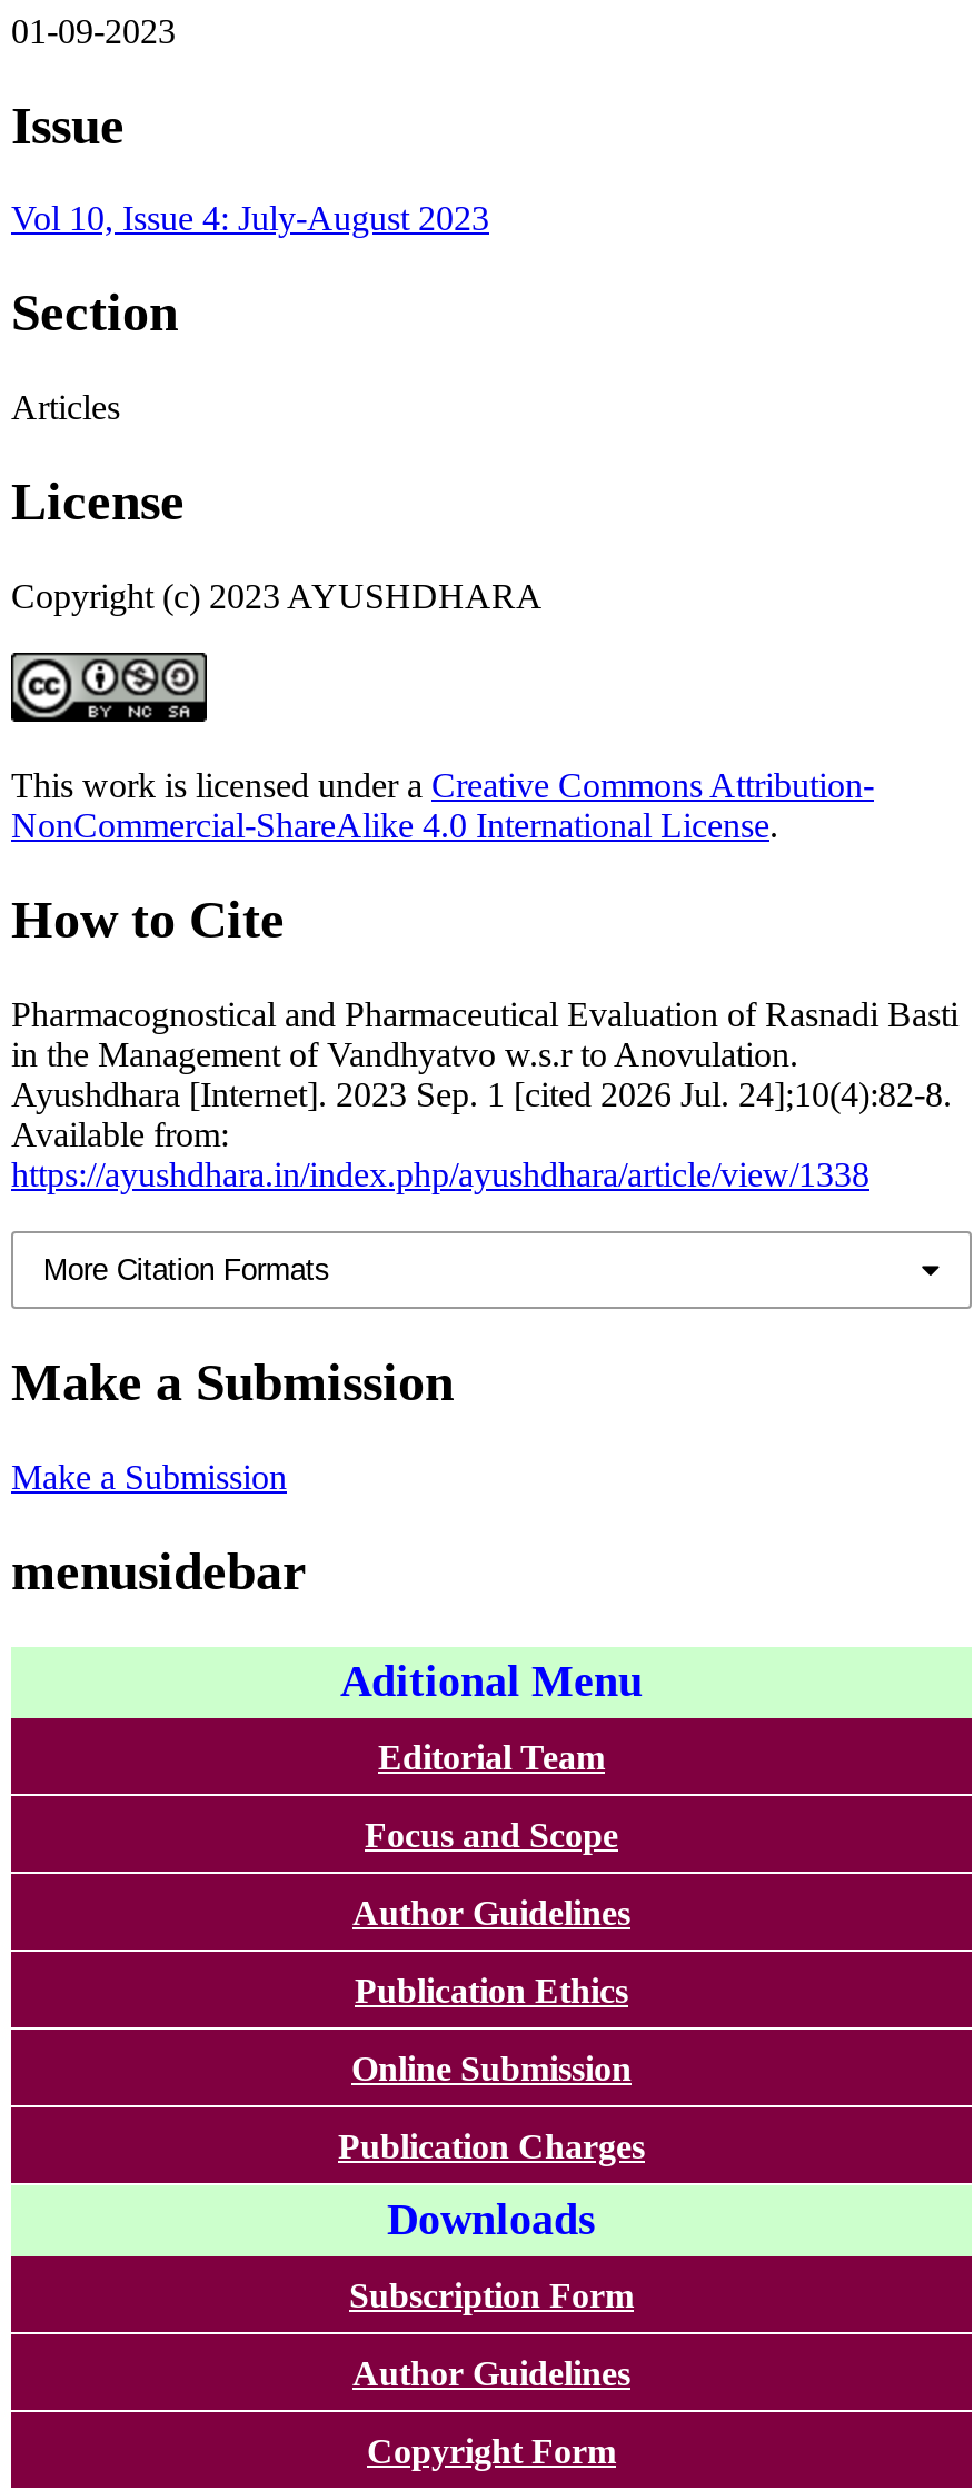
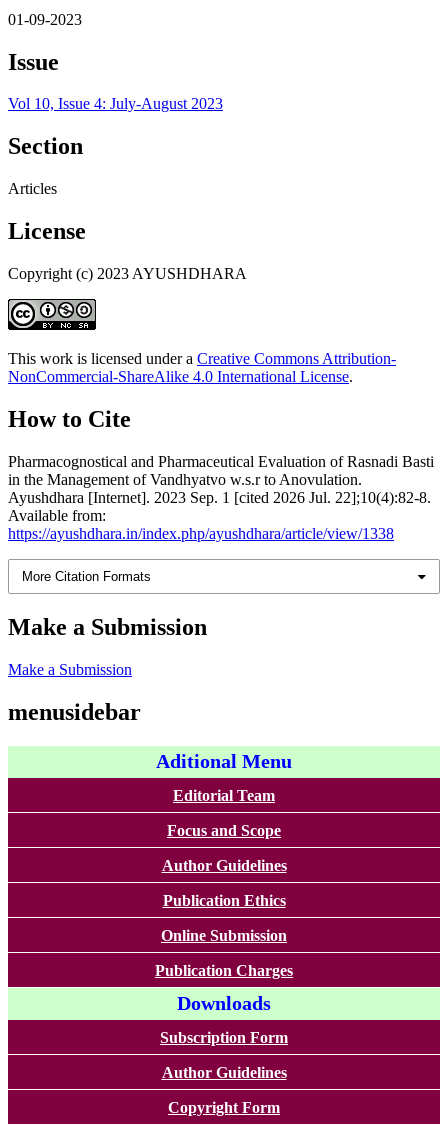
- Ayushdhara [Internet]. 2023 Sep. 1 [cited 2026 Jul. 24];10(4):82-8.
+ Ayushdhara [Internet]. 2023 Sep. 1 [cited 2026 Jul. 22];10(4):82-8.
